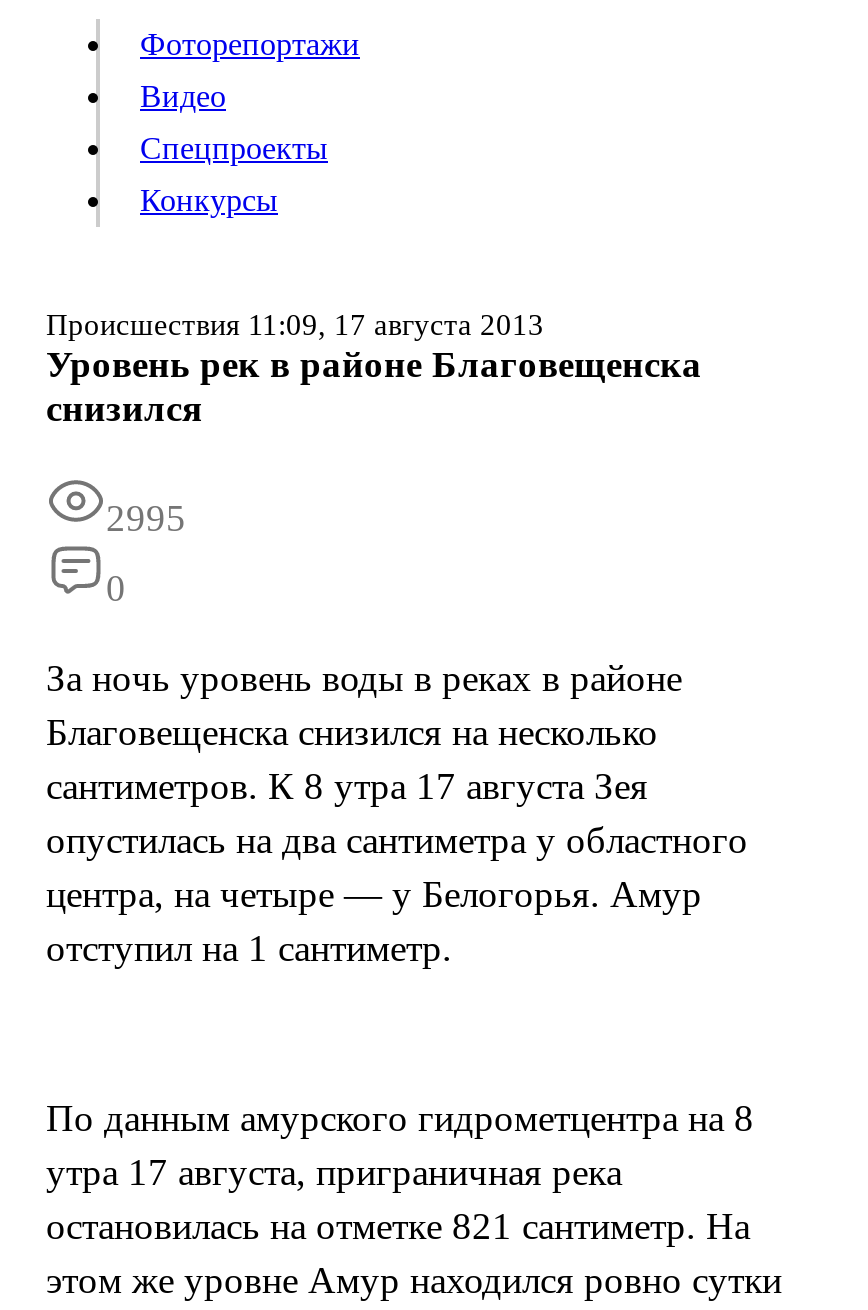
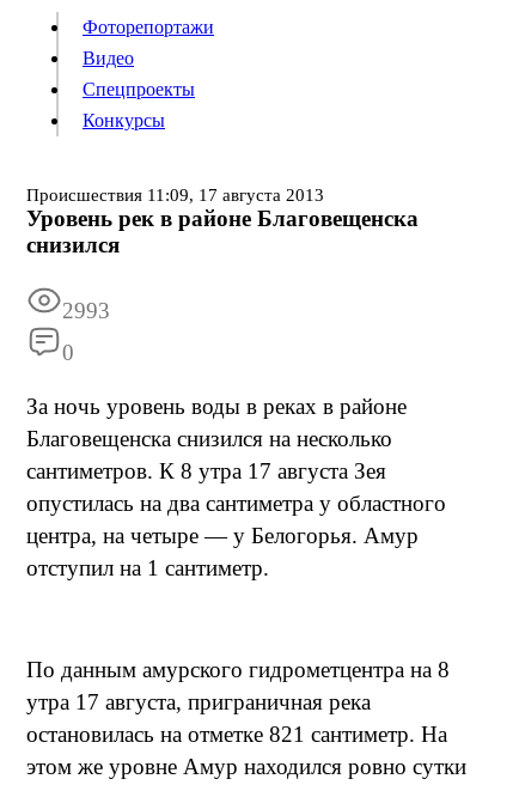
- 2995
+ 2993
